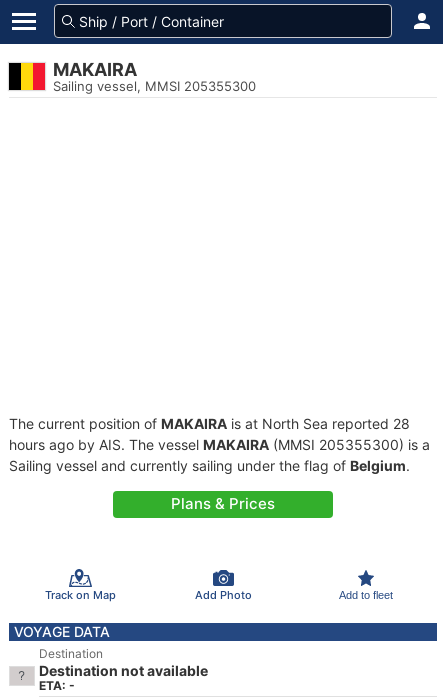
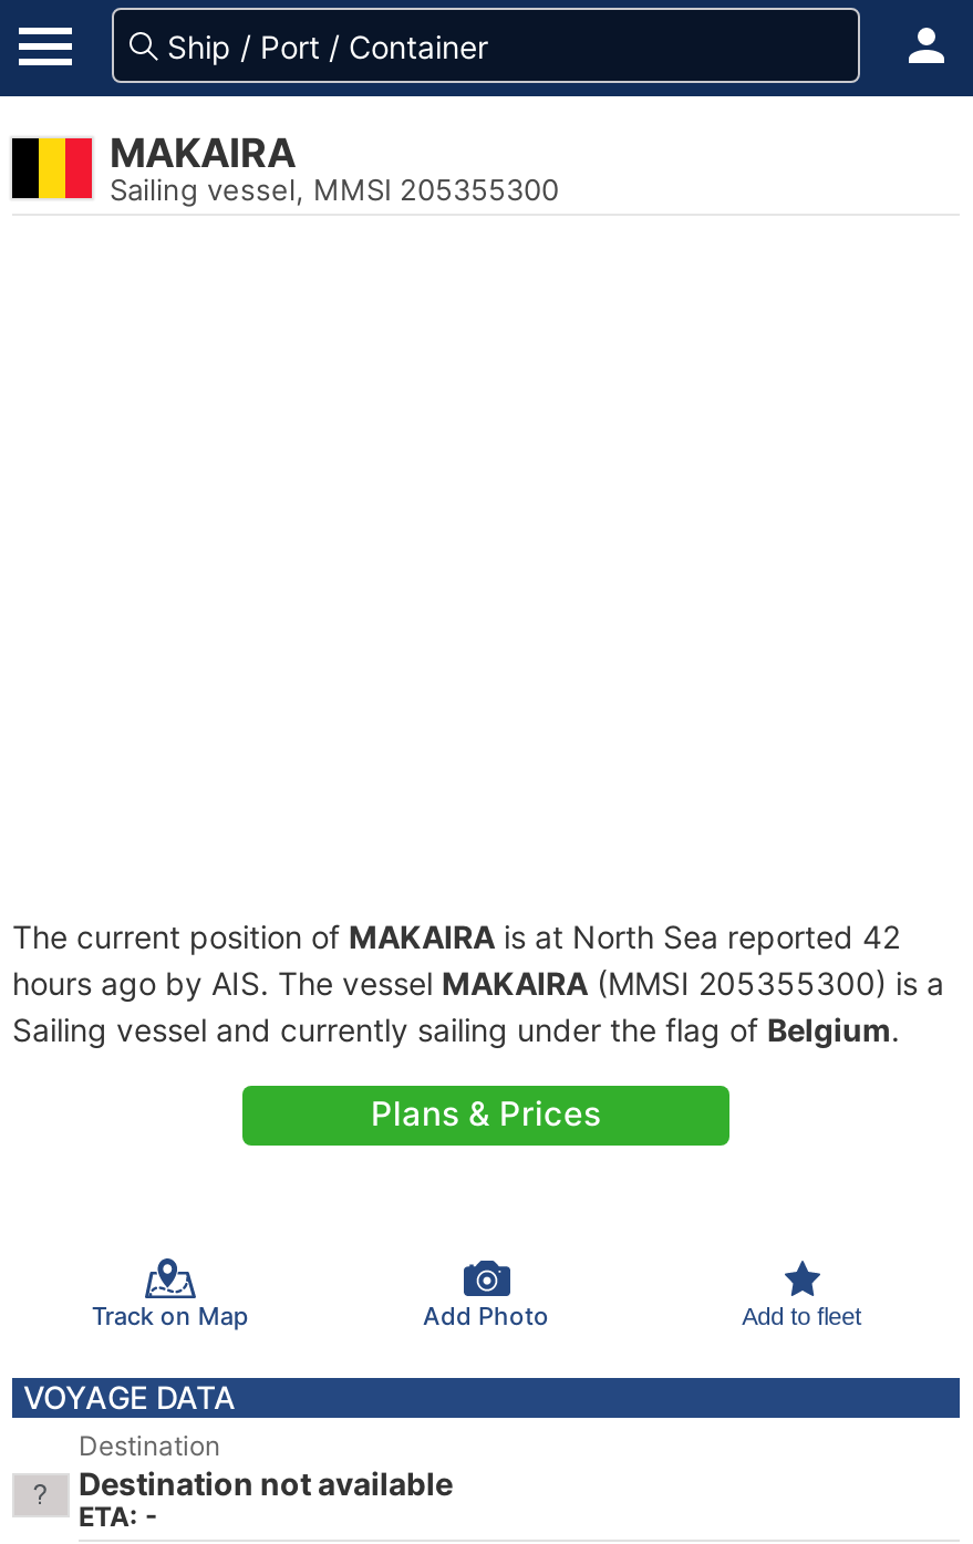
- The current position of MAKAIRA is at North Sea reported 28
+ The current position of MAKAIRA is at North Sea reported 42
